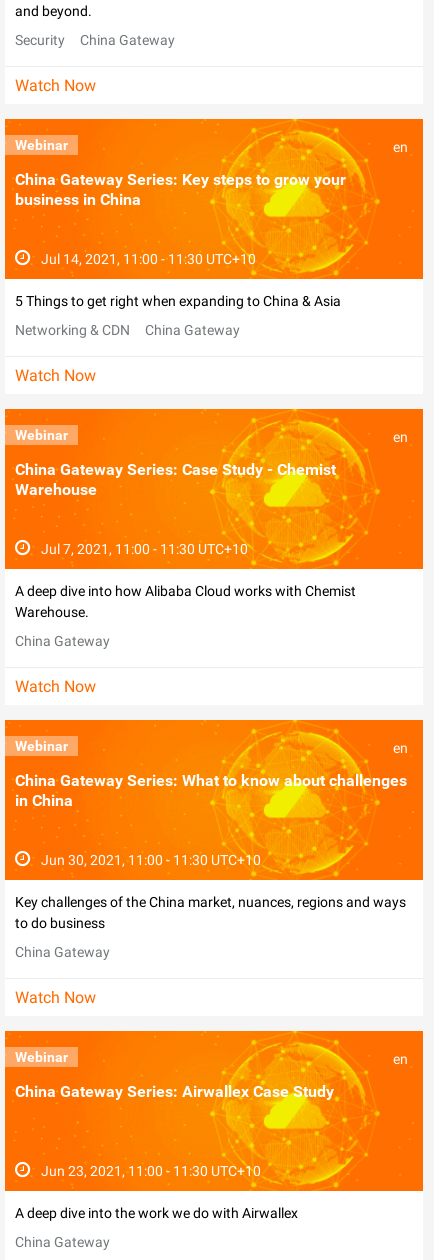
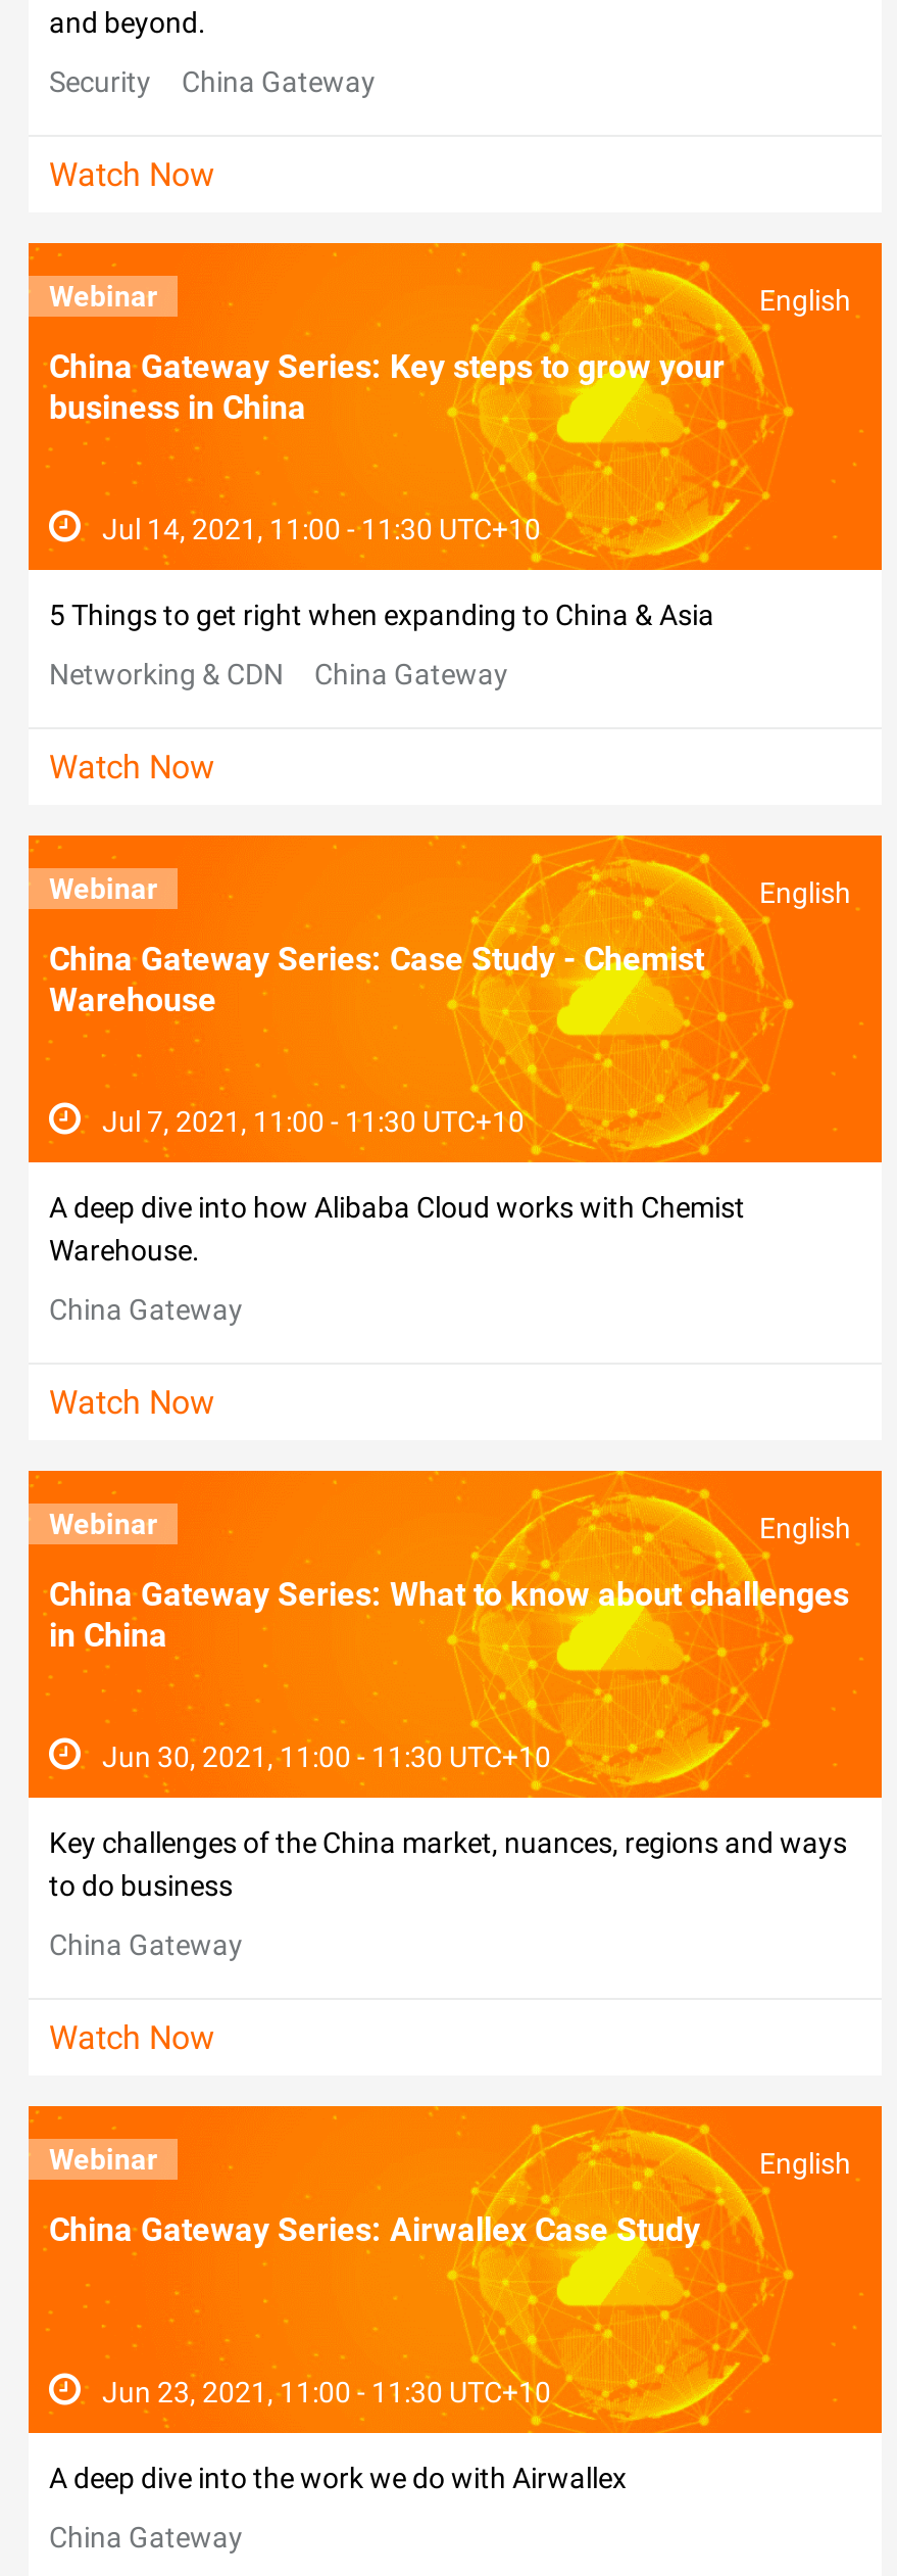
- en
+ English

- en
+ English

- en
+ English

- en
+ English
